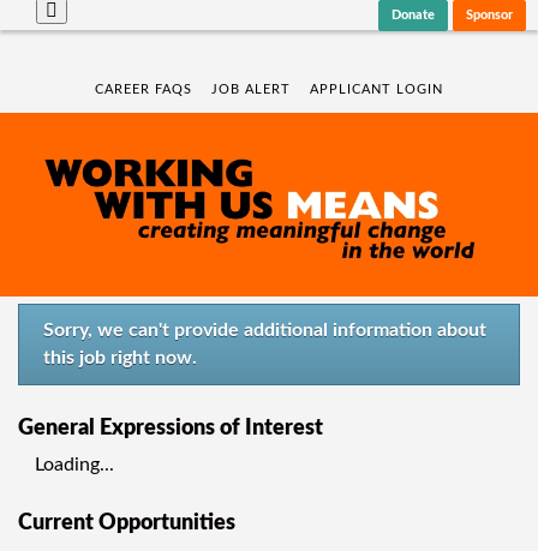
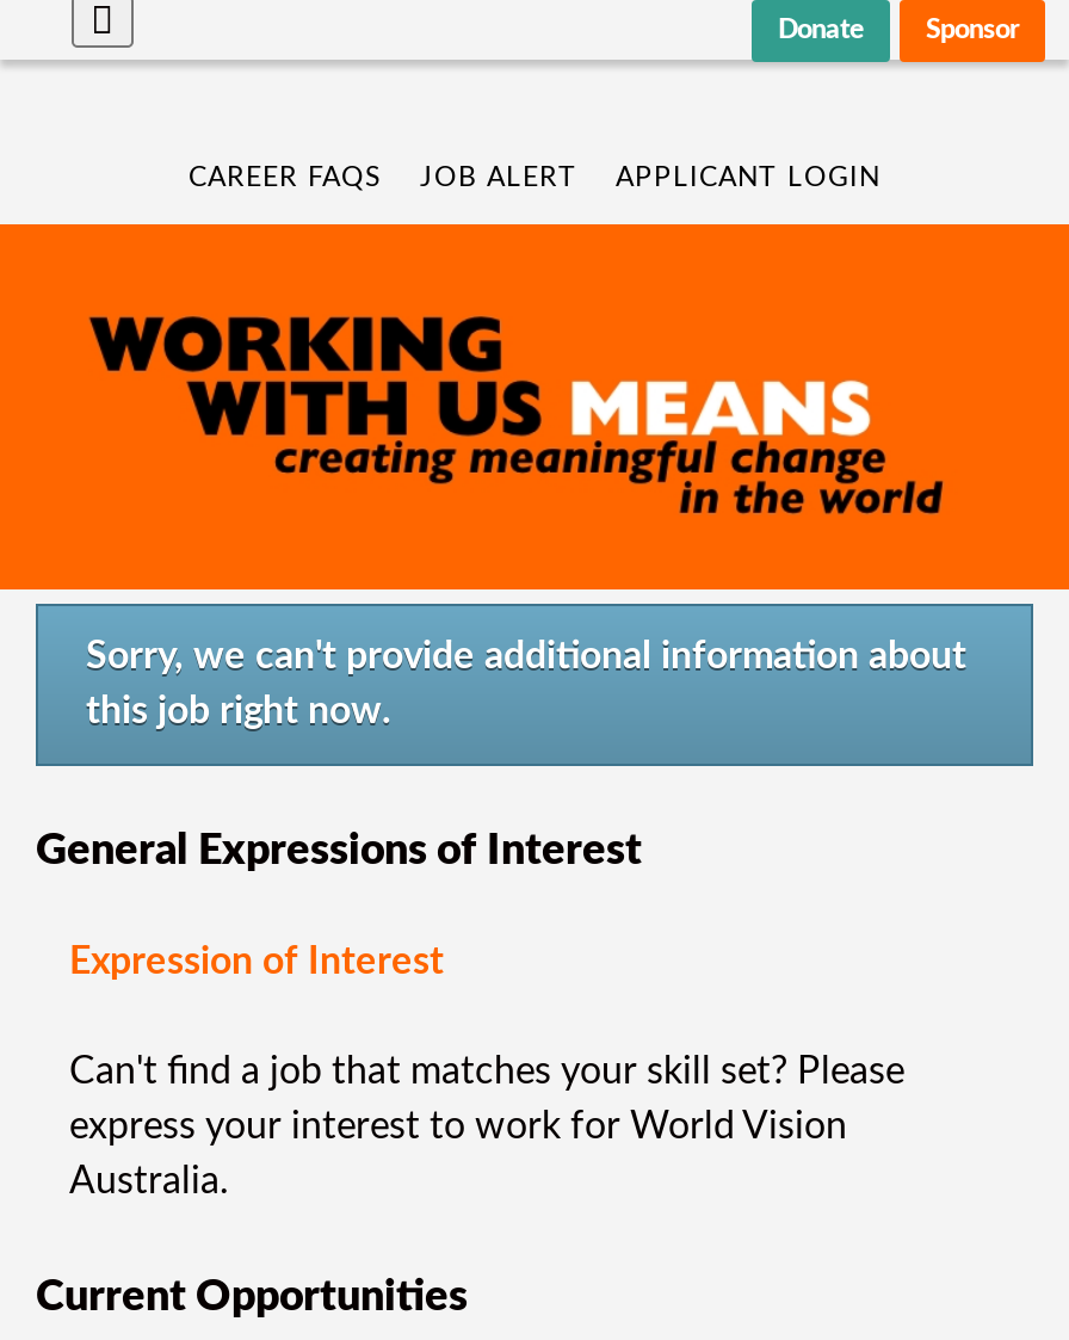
- Loading...
+ Expression of Interest
+ Can't find a job that matches your skill set? Please
+ express your interest to work for World Vision
+ Australia.
